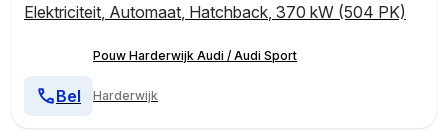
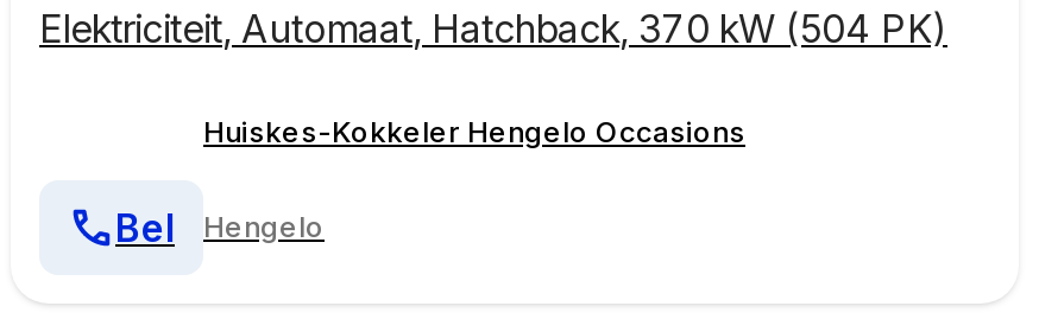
- Pouw Harderwijk Audi / Audi Sport
+ Huiskes-Kokkeler Hengelo Occasions

- Harderwijk
+ Hengelo
